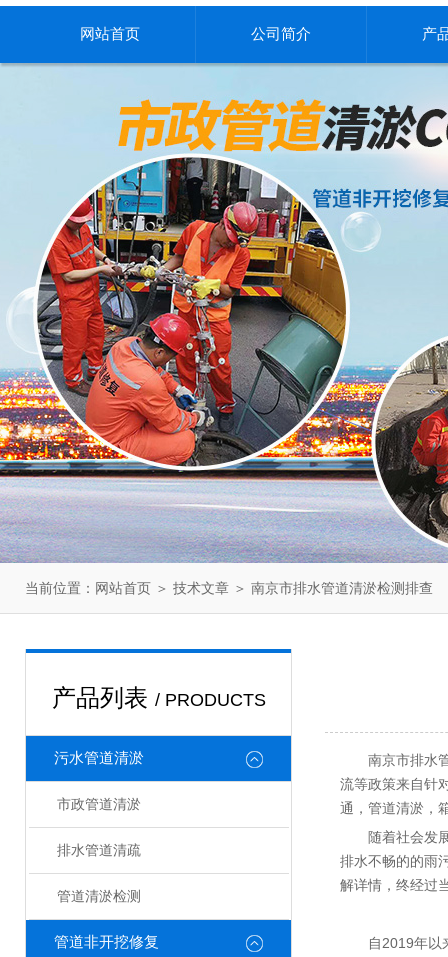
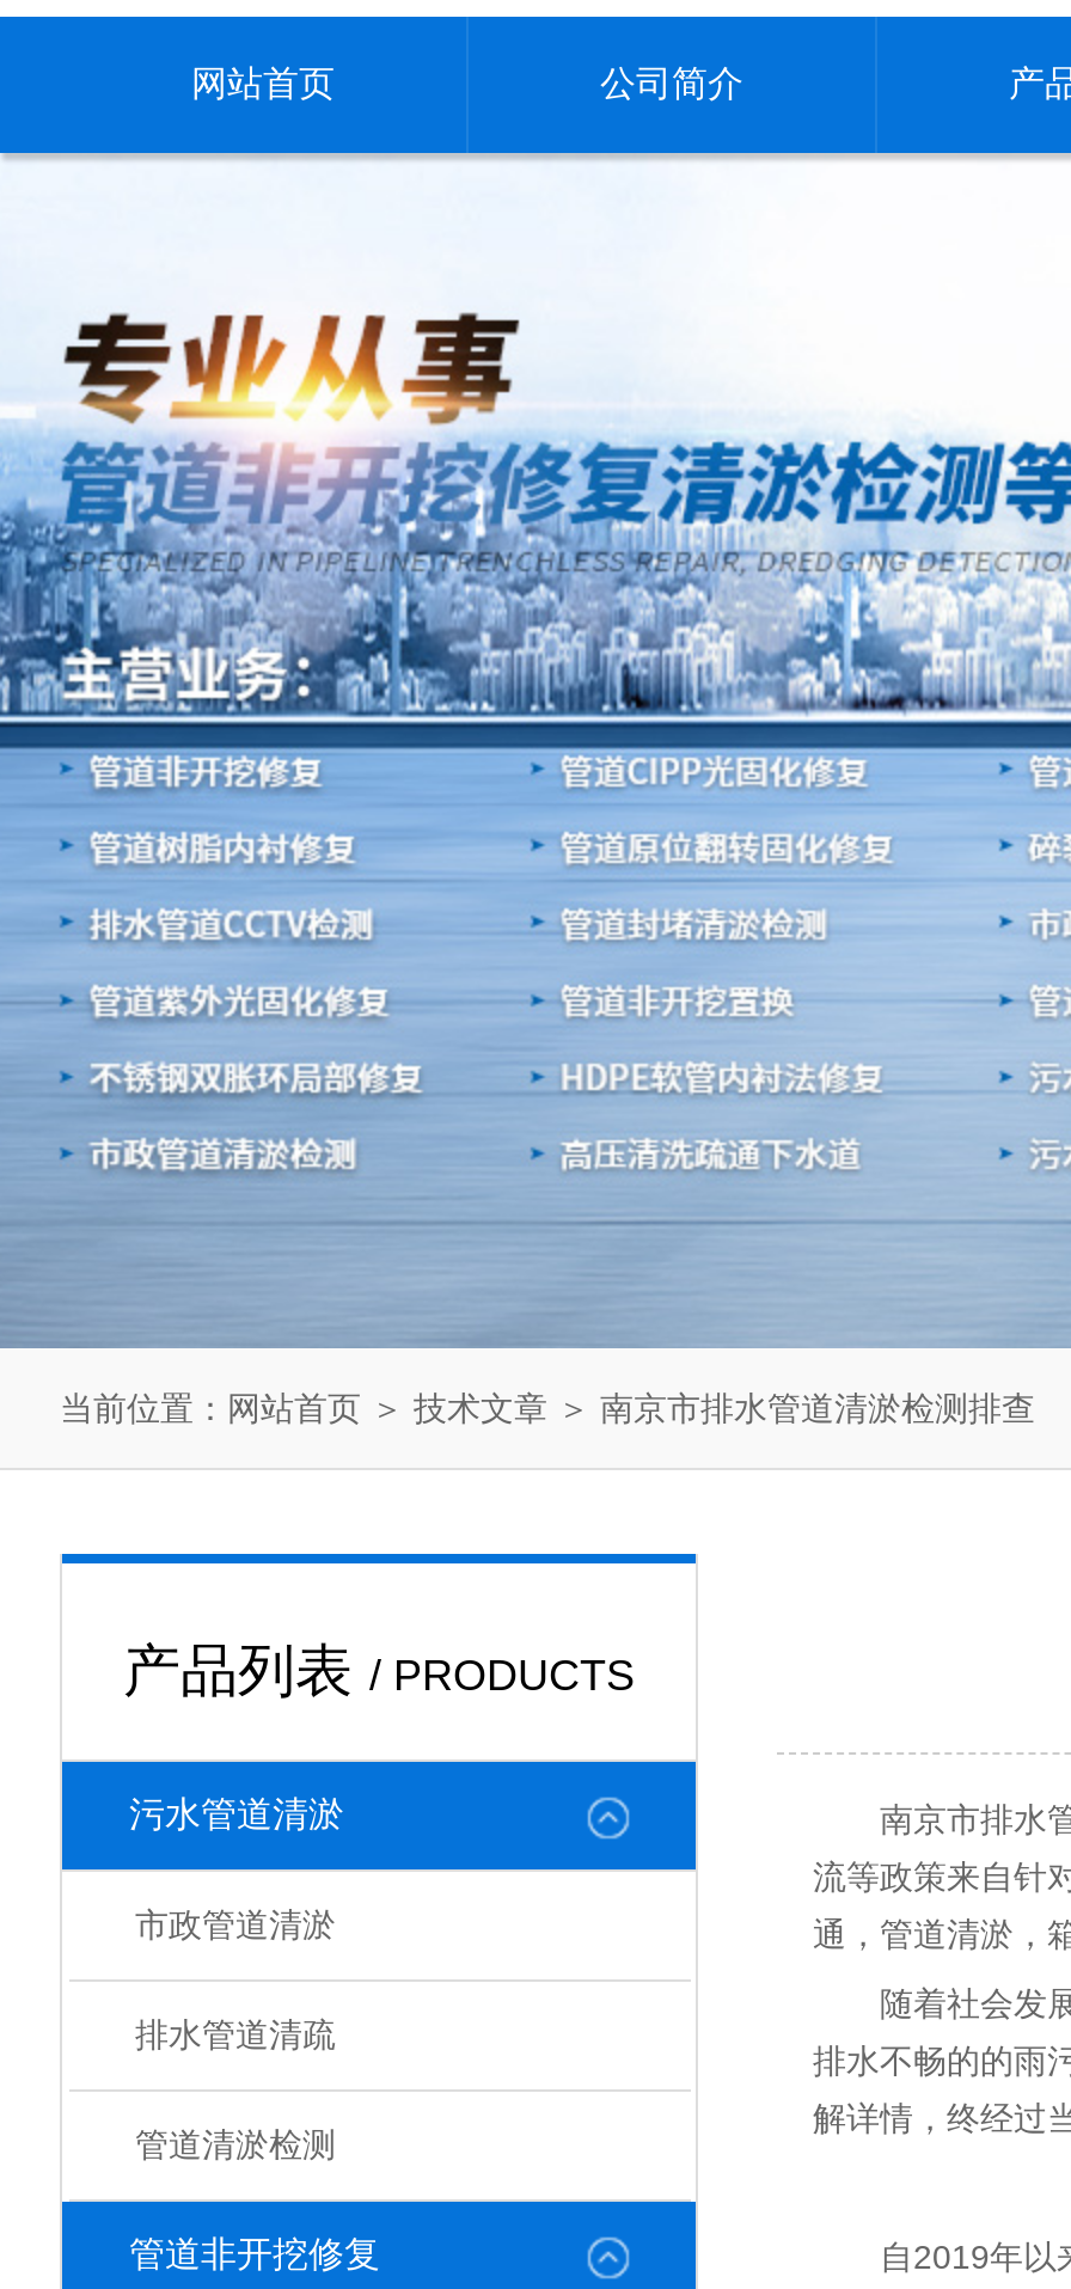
- [image]
+ [image]
